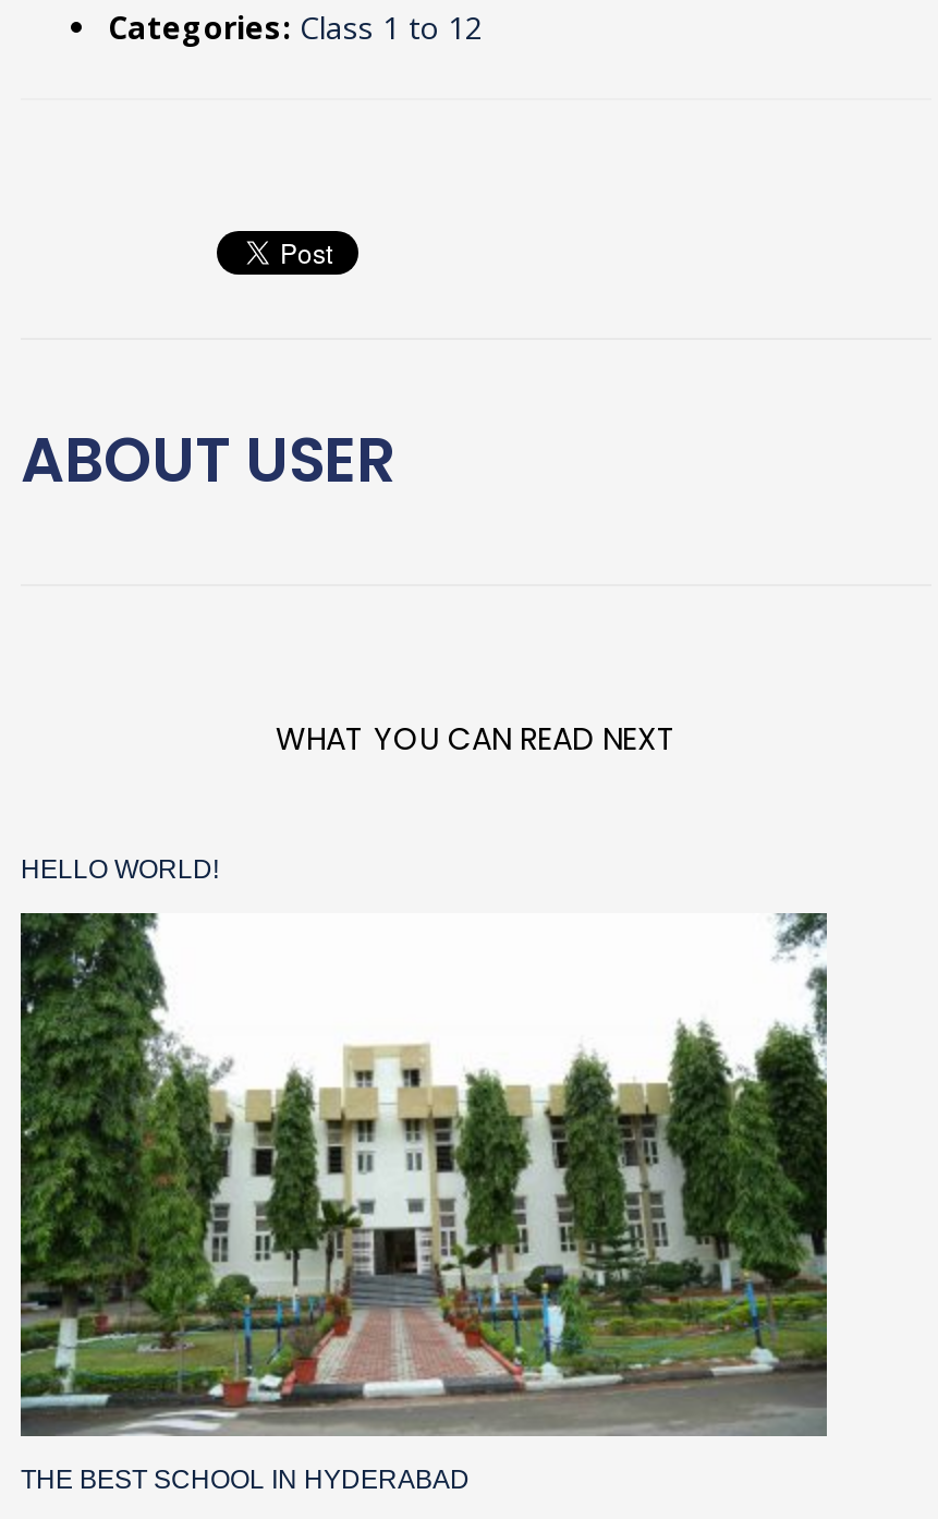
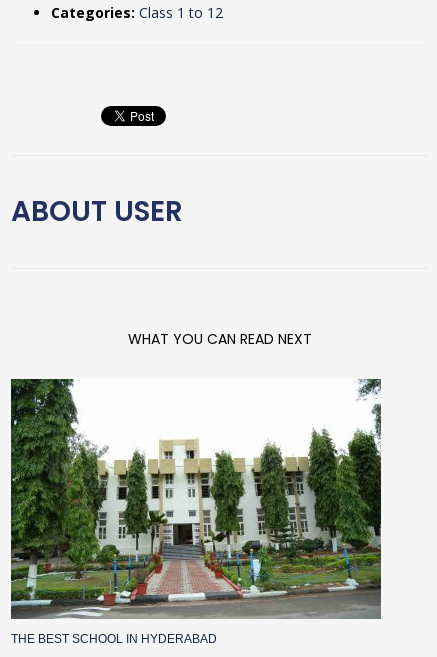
- HELLO WORLD!
